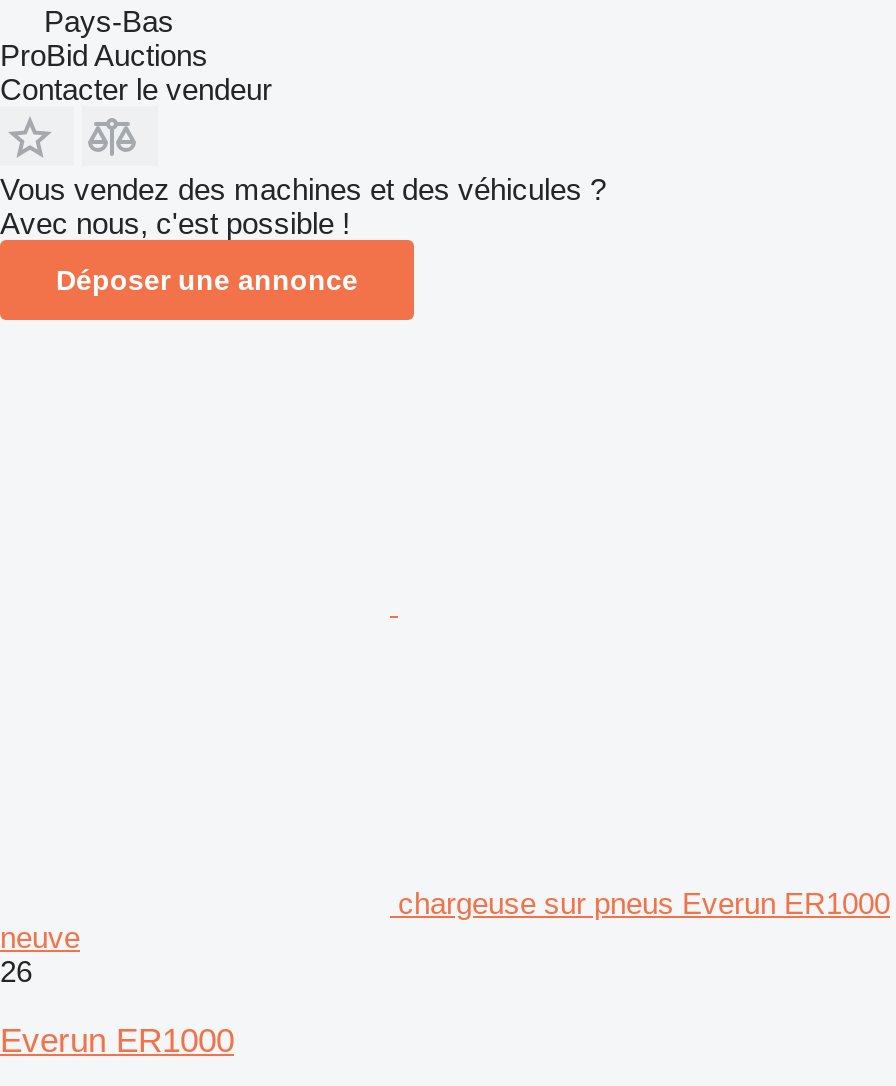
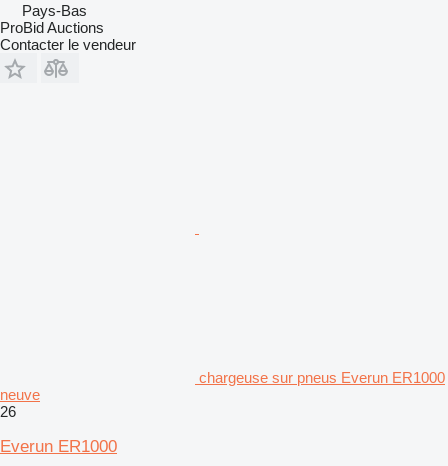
- Vous vendez des machines et des véhicules ?
- Avec nous, c'est possible !
- Déposer une annonce
